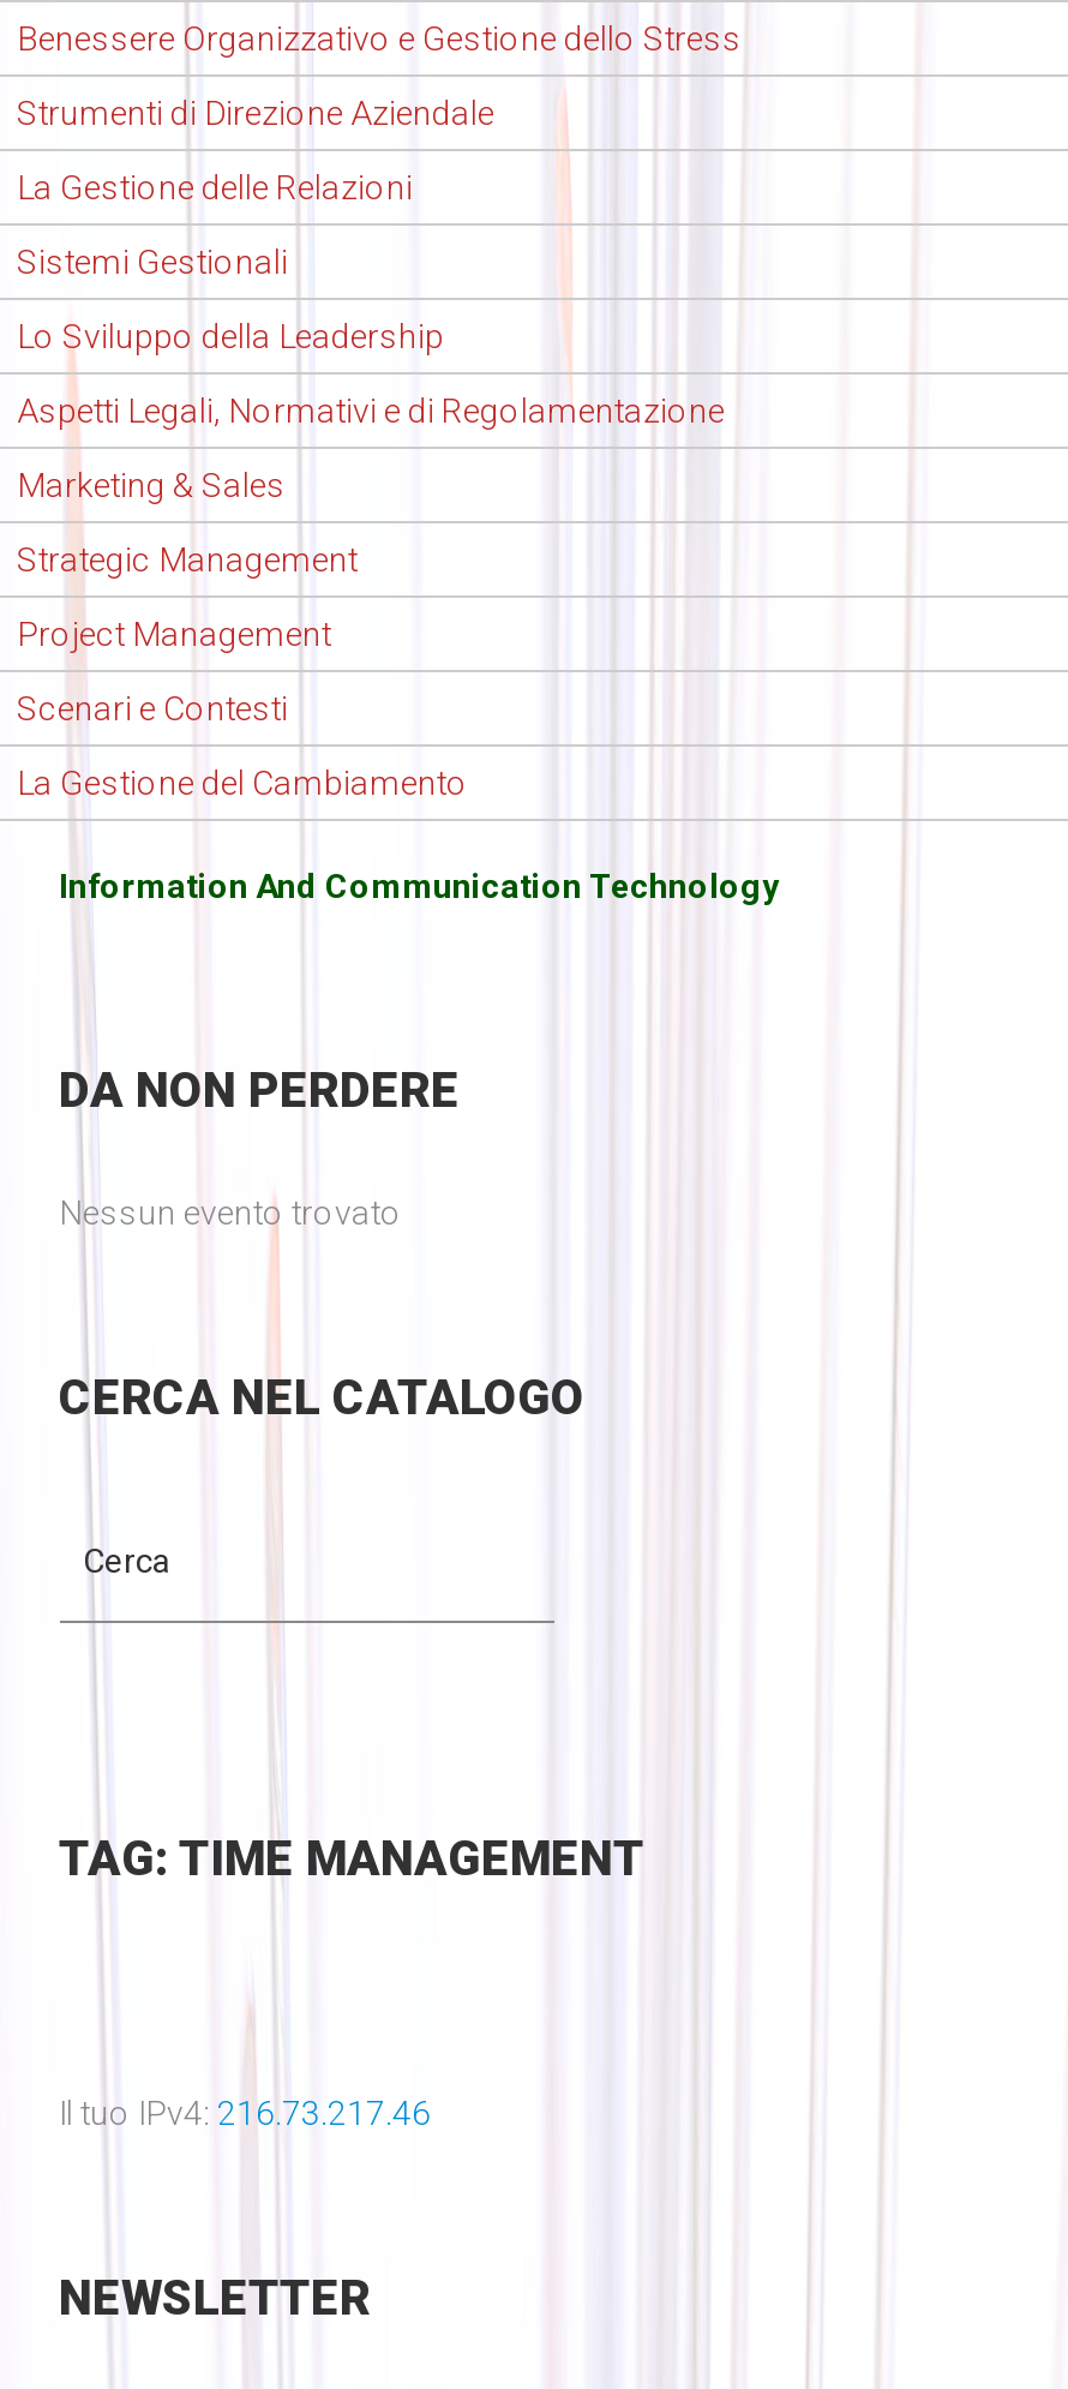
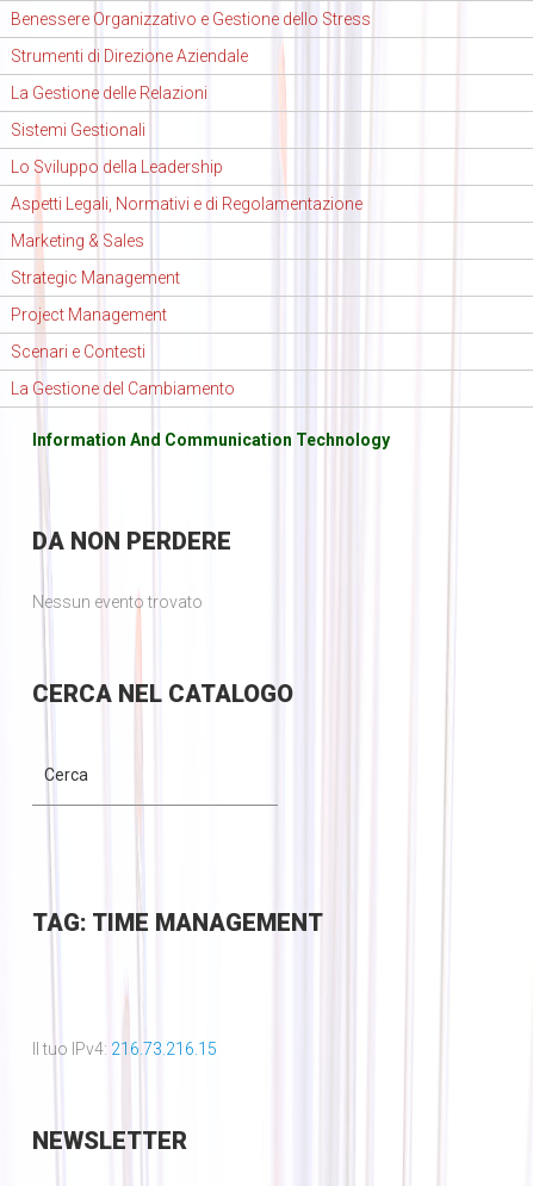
- Il tuo IPv4: 216.73.217.46
+ Il tuo IPv4: 216.73.216.15
